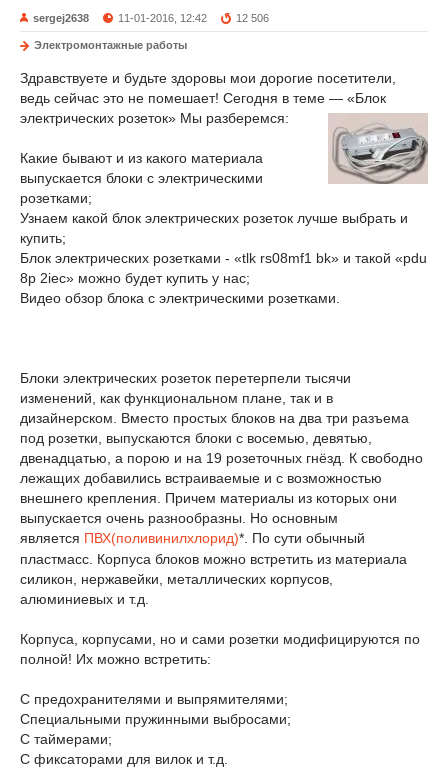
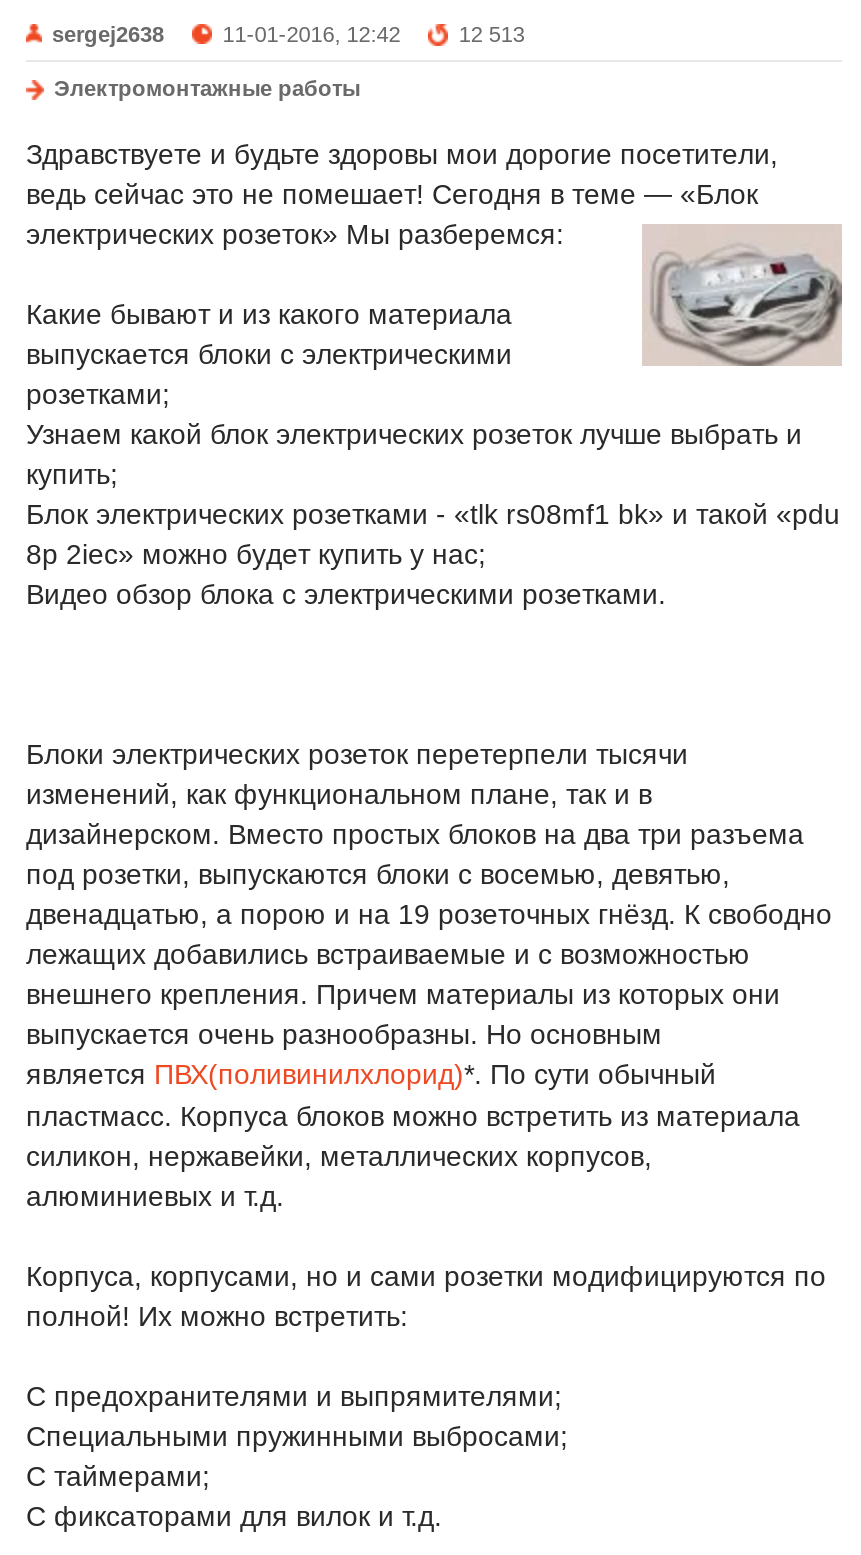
- 12 506
+ 12 513
